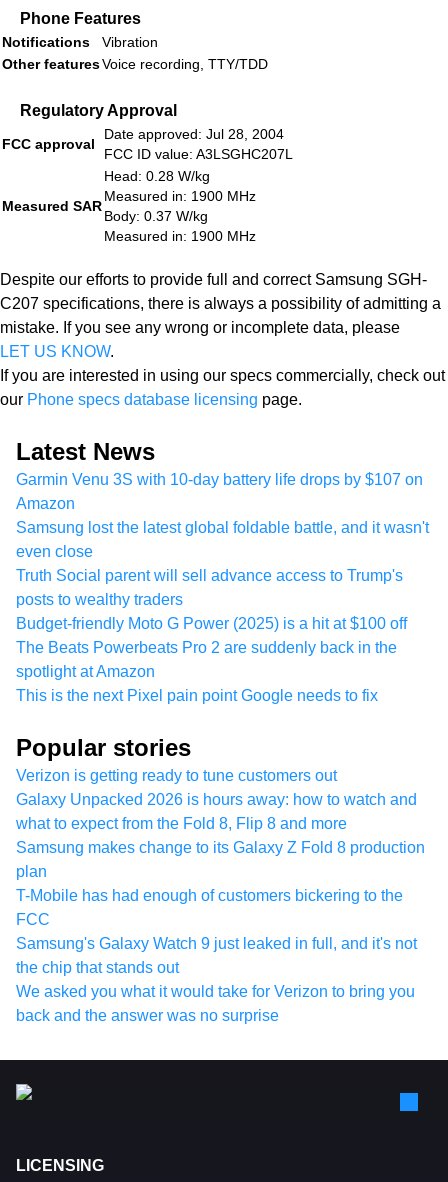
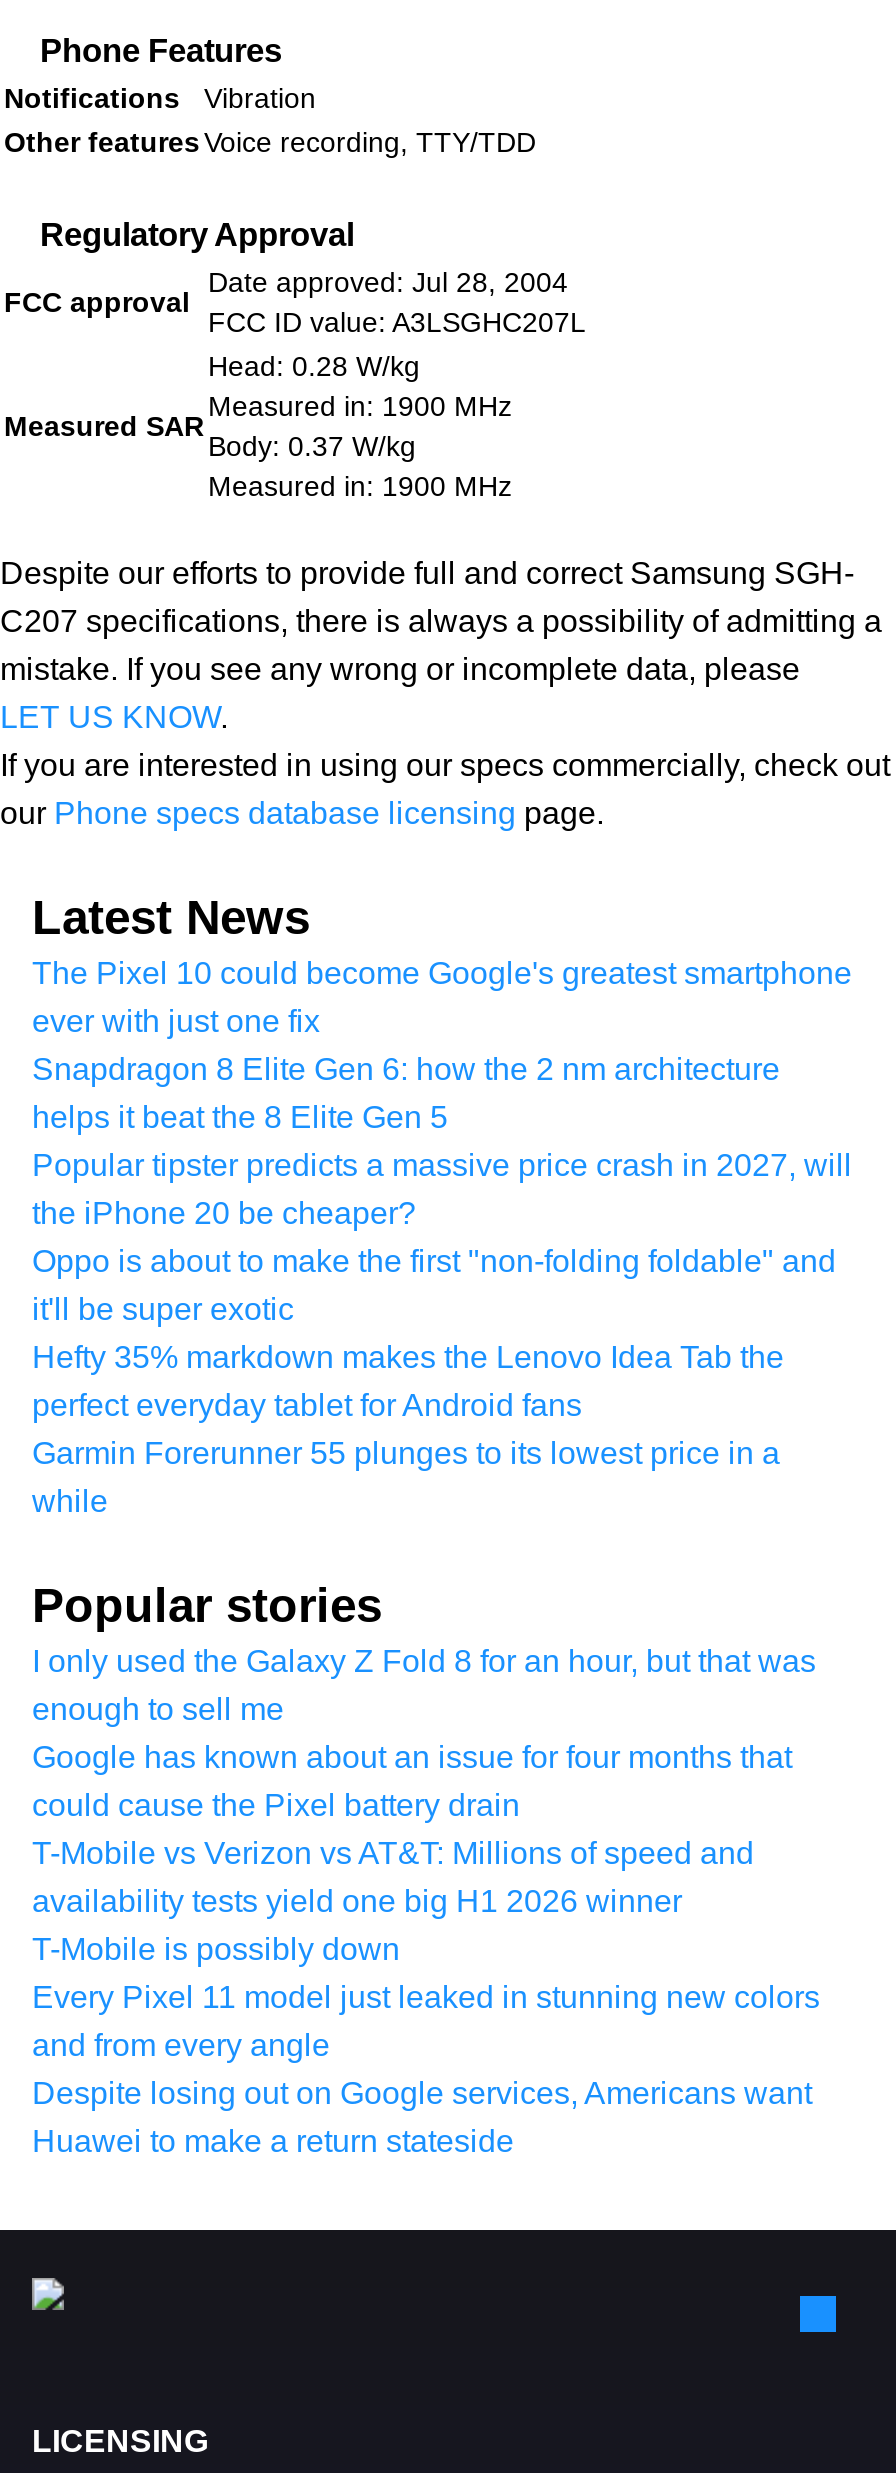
- Garmin Venu 3S with 10-day battery life drops by $107 on
- Amazon
- Samsung lost the latest global foldable battle, and it wasn't
- even close
- Truth Social parent will sell advance access to Trump's
- posts to wealthy traders
- Budget-friendly Moto G Power (2025) is a hit at $100 off
- The Beats Powerbeats Pro 2 are suddenly back in the
- spotlight at Amazon
- This is the next Pixel pain point Google needs to fix
+ The Pixel 10 could become Google's greatest smartphone
+ ever with just one fix
+ Snapdragon 8 Elite Gen 6: how the 2 nm architecture
+ helps it beat the 8 Elite Gen 5
+ Popular tipster predicts a massive price crash in 2027, will
+ the iPhone 20 be cheaper?
+ Oppo is about to make the first "non-folding foldable" and
+ it'll be super exotic
+ Hefty 35% markdown makes the Lenovo Idea Tab the
+ perfect everyday tablet for Android fans
+ Garmin Forerunner 55 plunges to its lowest price in a
+ while

- Verizon is getting ready to tune customers out
- Galaxy Unpacked 2026 is hours away: how to watch and
- what to expect from the Fold 8, Flip 8 and more
- Samsung makes change to its Galaxy Z Fold 8 production
- plan
- T-Mobile has had enough of customers bickering to the
- FCC
- Samsung's Galaxy Watch 9 just leaked in full, and it's not
- the chip that stands out
- We asked you what it would take for Verizon to bring you
- back and the answer was no surprise
+ I only used the Galaxy Z Fold 8 for an hour, but that was
+ enough to sell me
+ Google has known about an issue for four months that
+ could cause the Pixel battery drain
+ T-Mobile vs Verizon vs AT&T: Millions of speed and
+ availability tests yield one big H1 2026 winner
+ T-Mobile is possibly down
+ Every Pixel 11 model just leaked in stunning new colors
+ and from every angle
+ Despite losing out on Google services, Americans want
+ Huawei to make a return stateside
